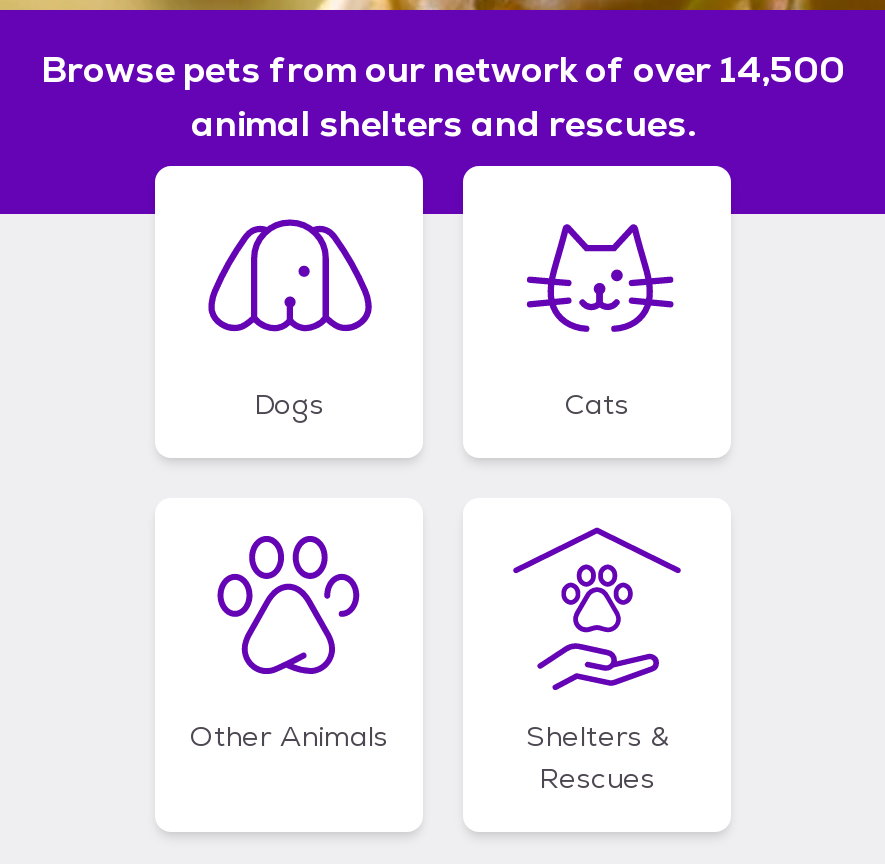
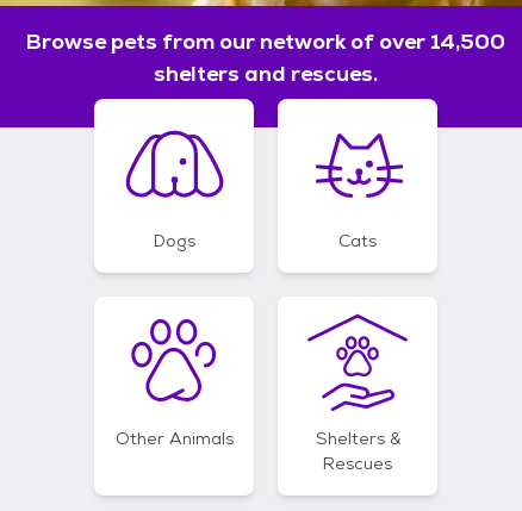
- animal shelters and rescues.
+ shelters and rescues.
